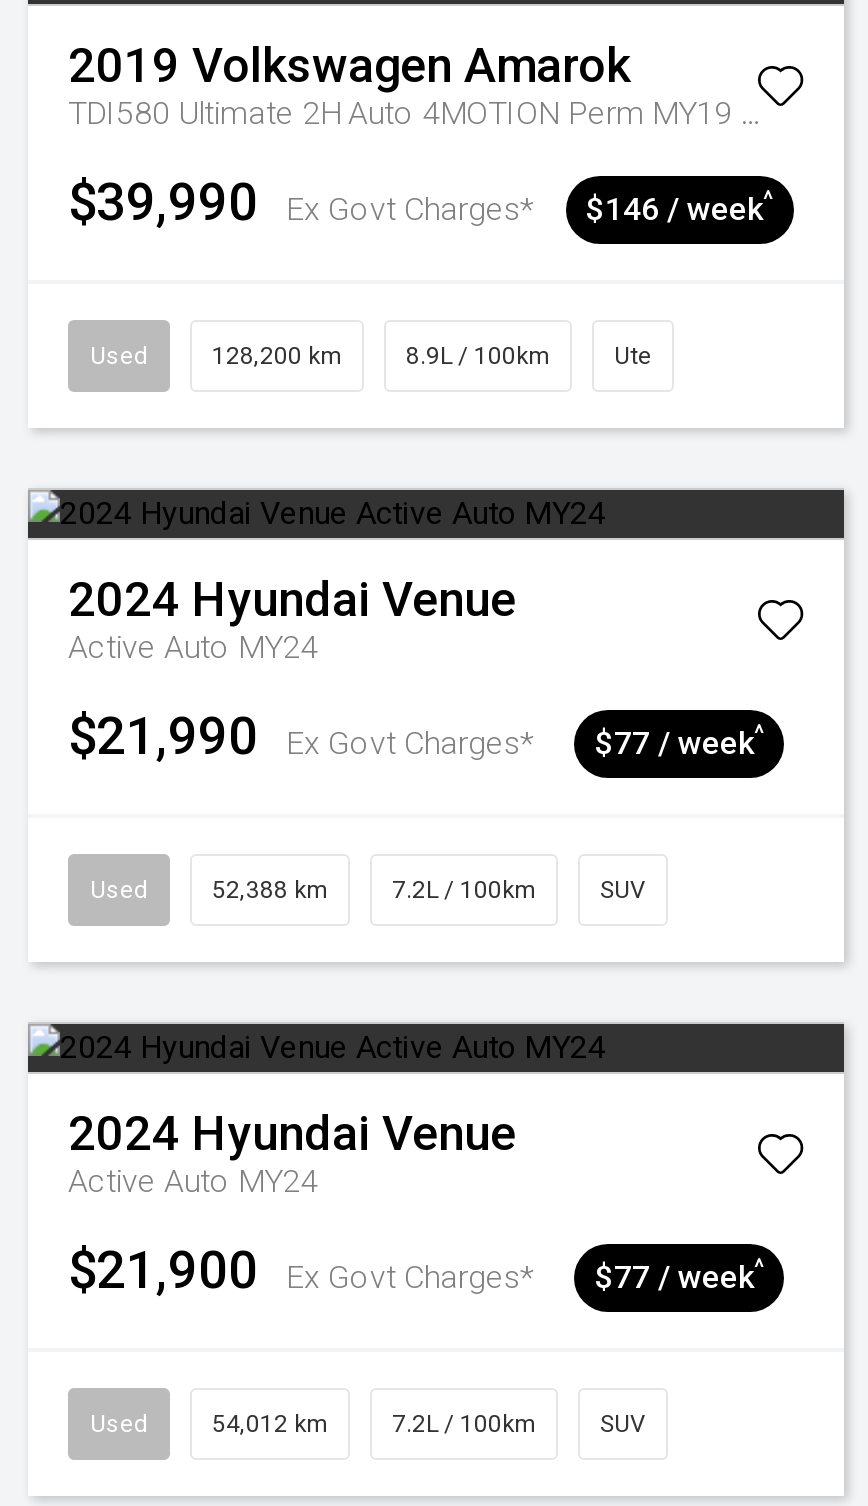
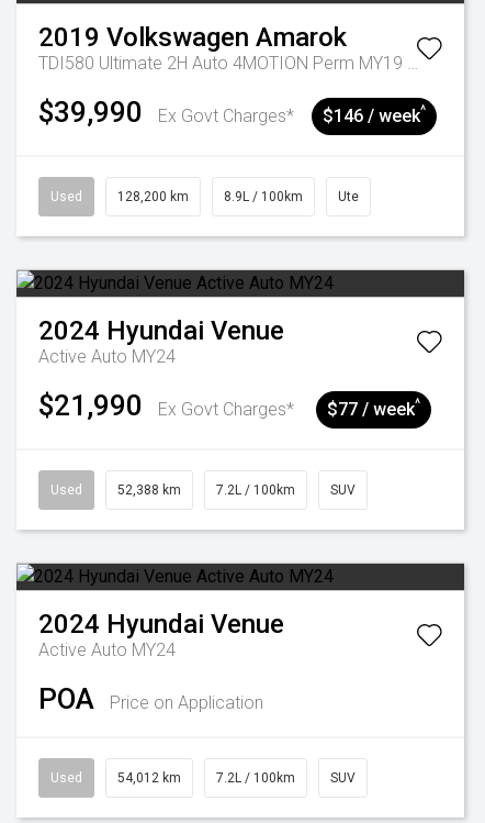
- $21,900
- Ex Govt Charges*
- $77 / week^
+ POA
+ Price on Application
